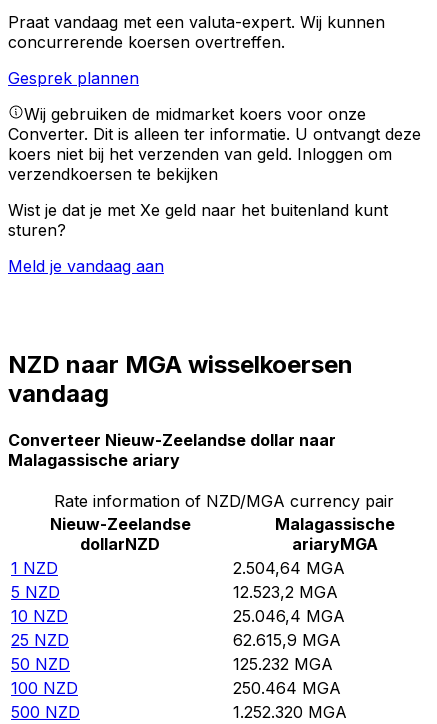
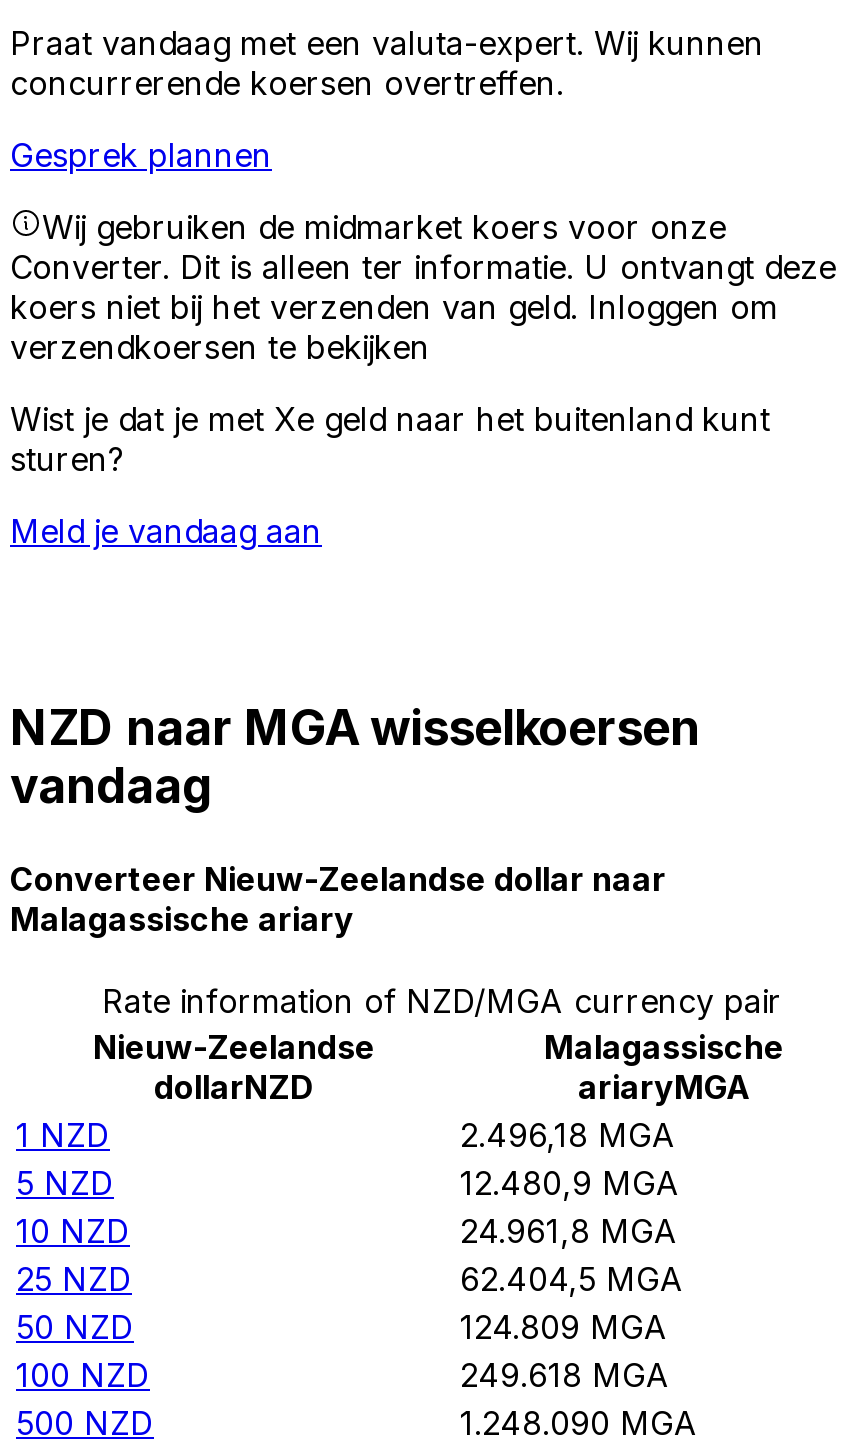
- 2.504,64 MGA
+ 2.496,18 MGA

- 12.523,2 MGA
+ 12.480,9 MGA

- 25.046,4 MGA
+ 24.961,8 MGA

- 62.615,9 MGA
+ 62.404,5 MGA

- 125.232 MGA
+ 124.809 MGA

- 250.464 MGA
+ 249.618 MGA

- 1.252.320 MGA
+ 1.248.090 MGA
